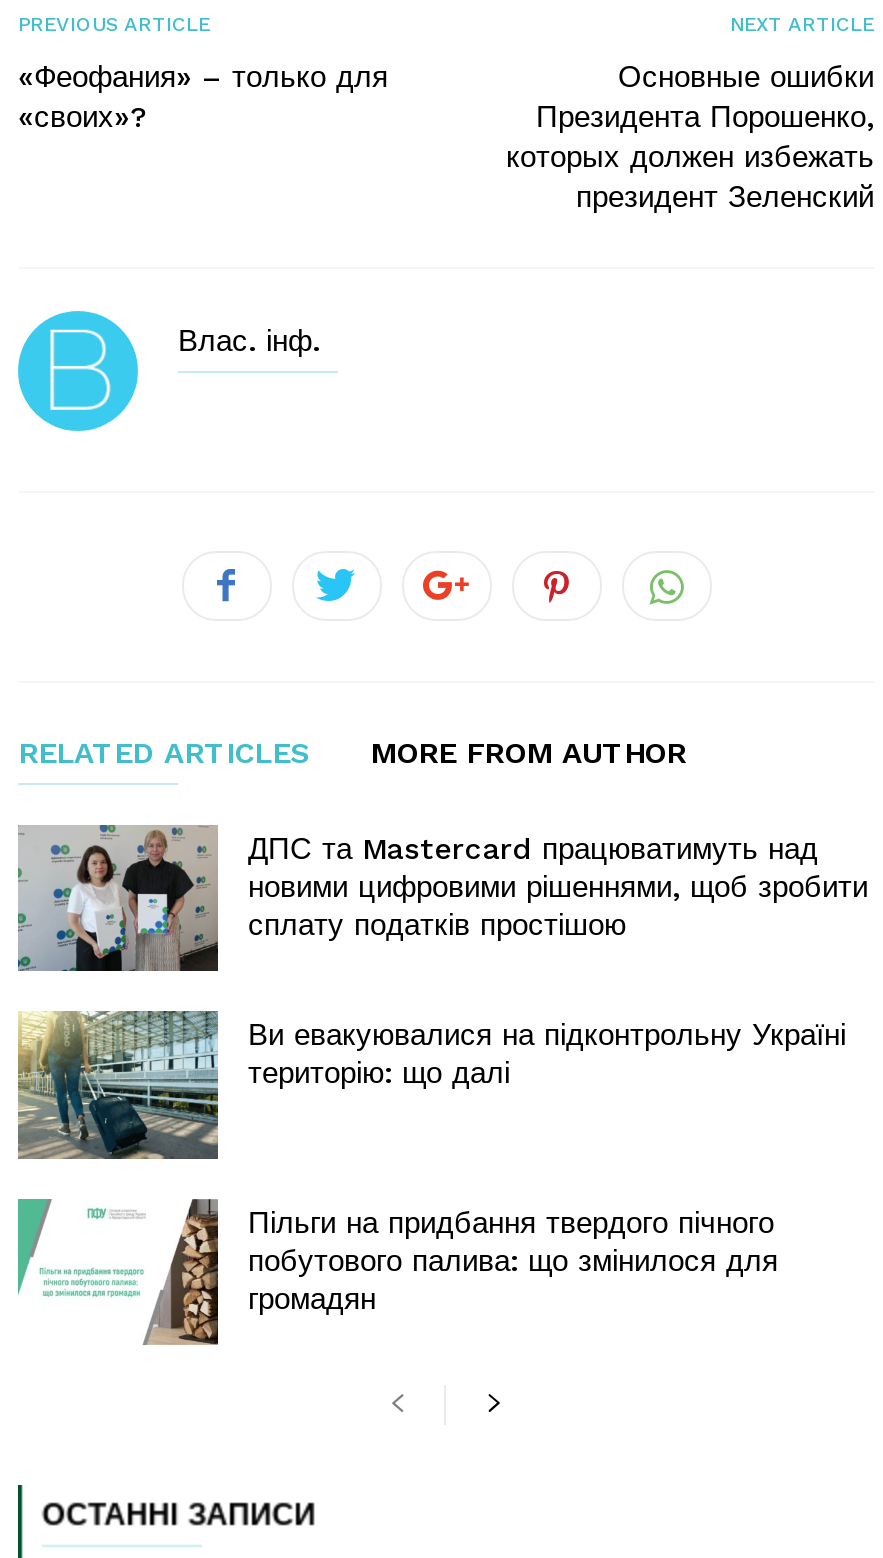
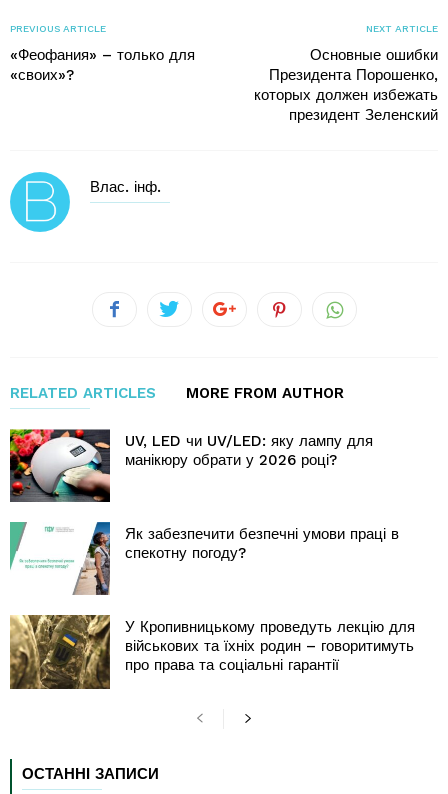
- [image]
- ДПС та Mastercard працюватимуть над
- новими цифровими рішеннями, щоб зробити
- сплату податків простішою
+ [image]
+ UV, LED чи UV/LED: яку лампу для
+ манікюру обрати у 2026 році?

- [image]
- Ви евакуювалися на підконтрольну Україні
- територію: що далі
+ [image]
+ Як забезпечити безпечні умови праці в
+ спекотну погоду?

- [image]
- Пільги на придбання твердого пічного
- побутового палива: що змінилося для
- громадян
+ [image]
+ У Кропивницькому проведуть лекцію для
+ військових та їхніх родин – говоритимуть
+ про права та соціальні гарантії
